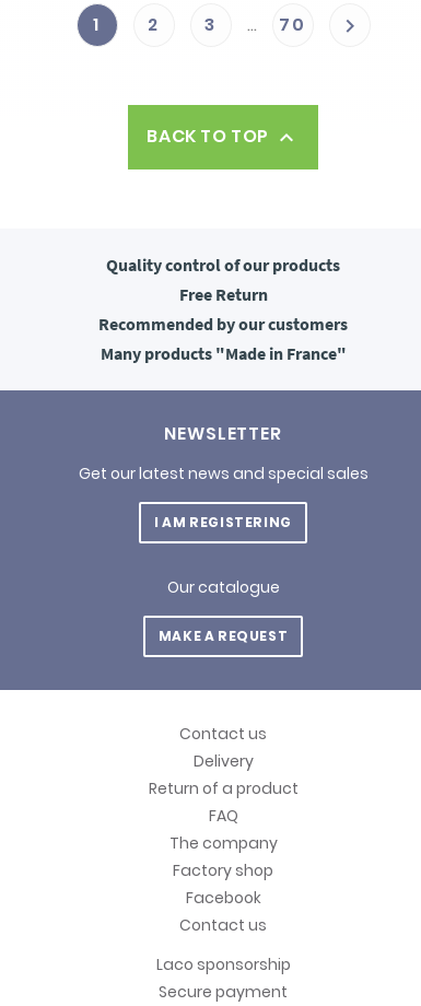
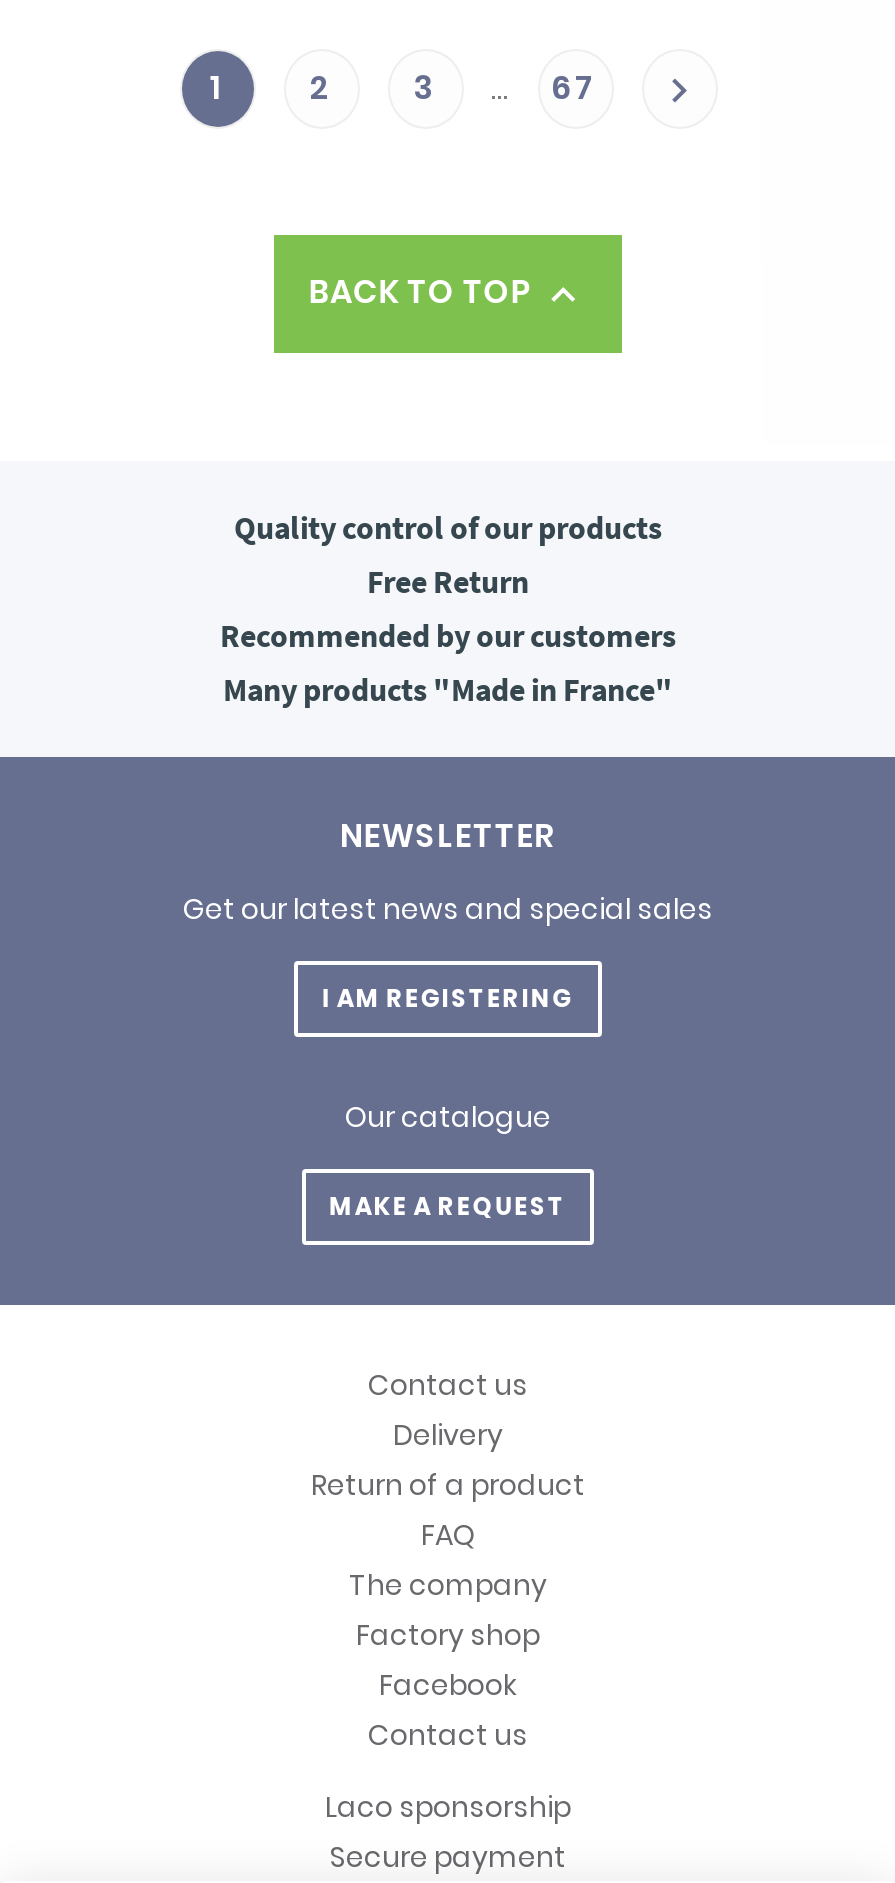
- 70
+ 67
